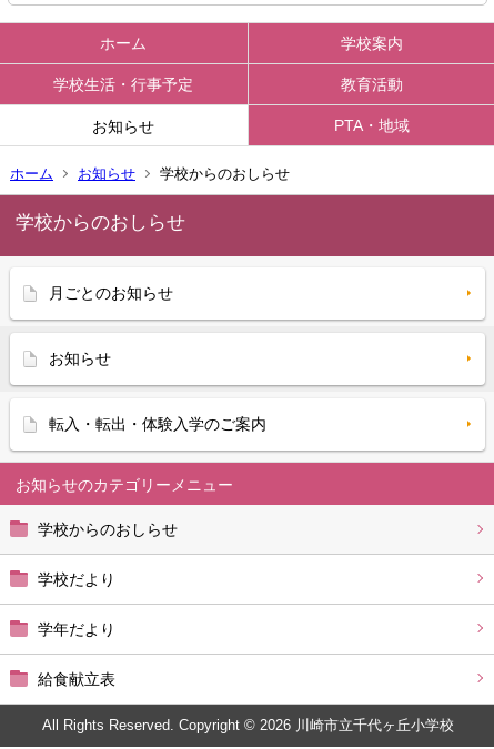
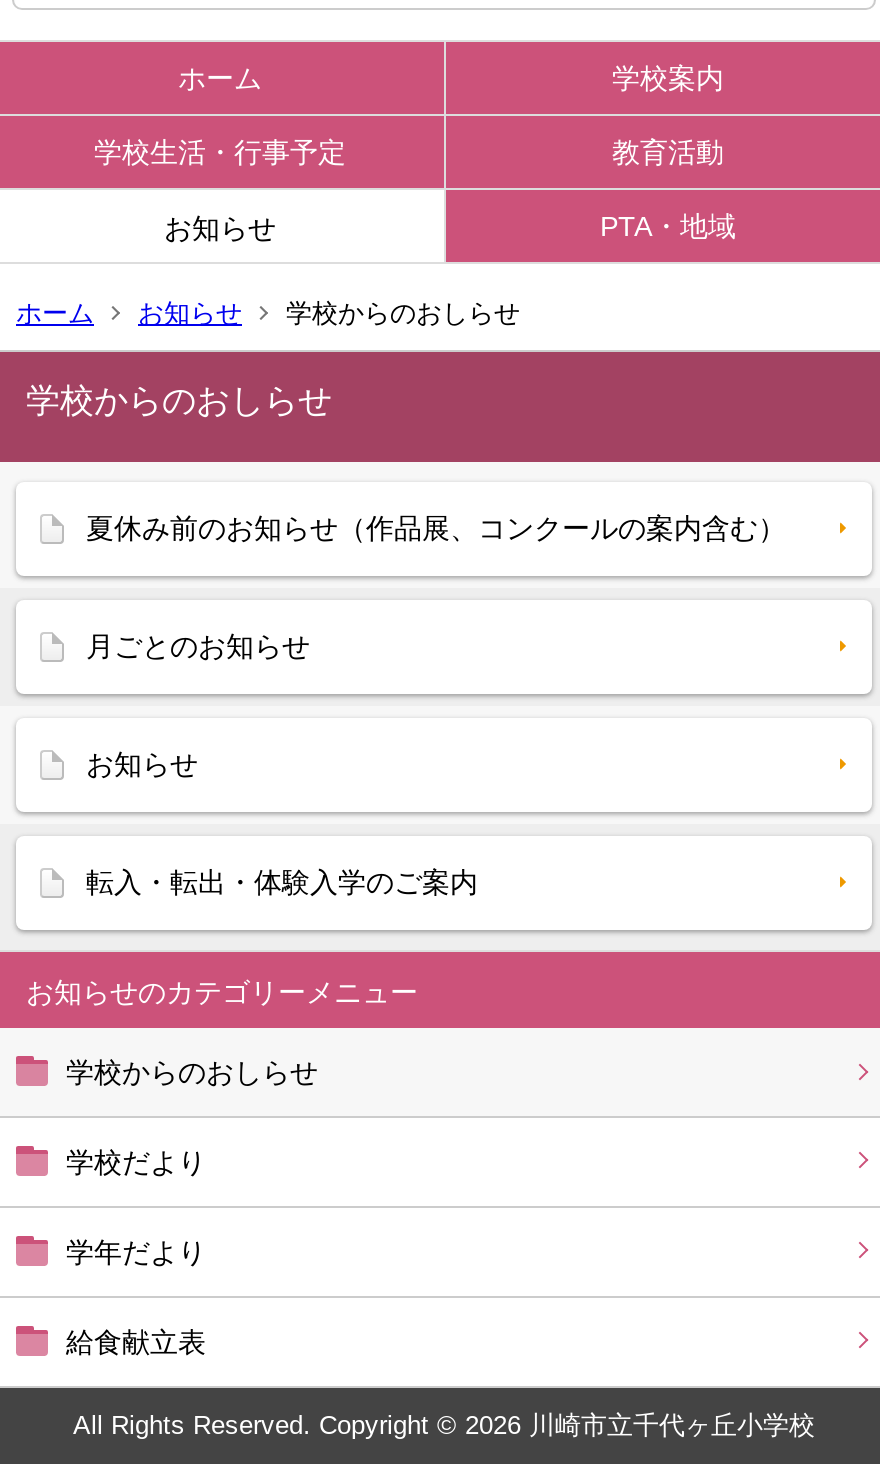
+ 夏休み前のお知らせ（作品展、コンクールの案内含む）
